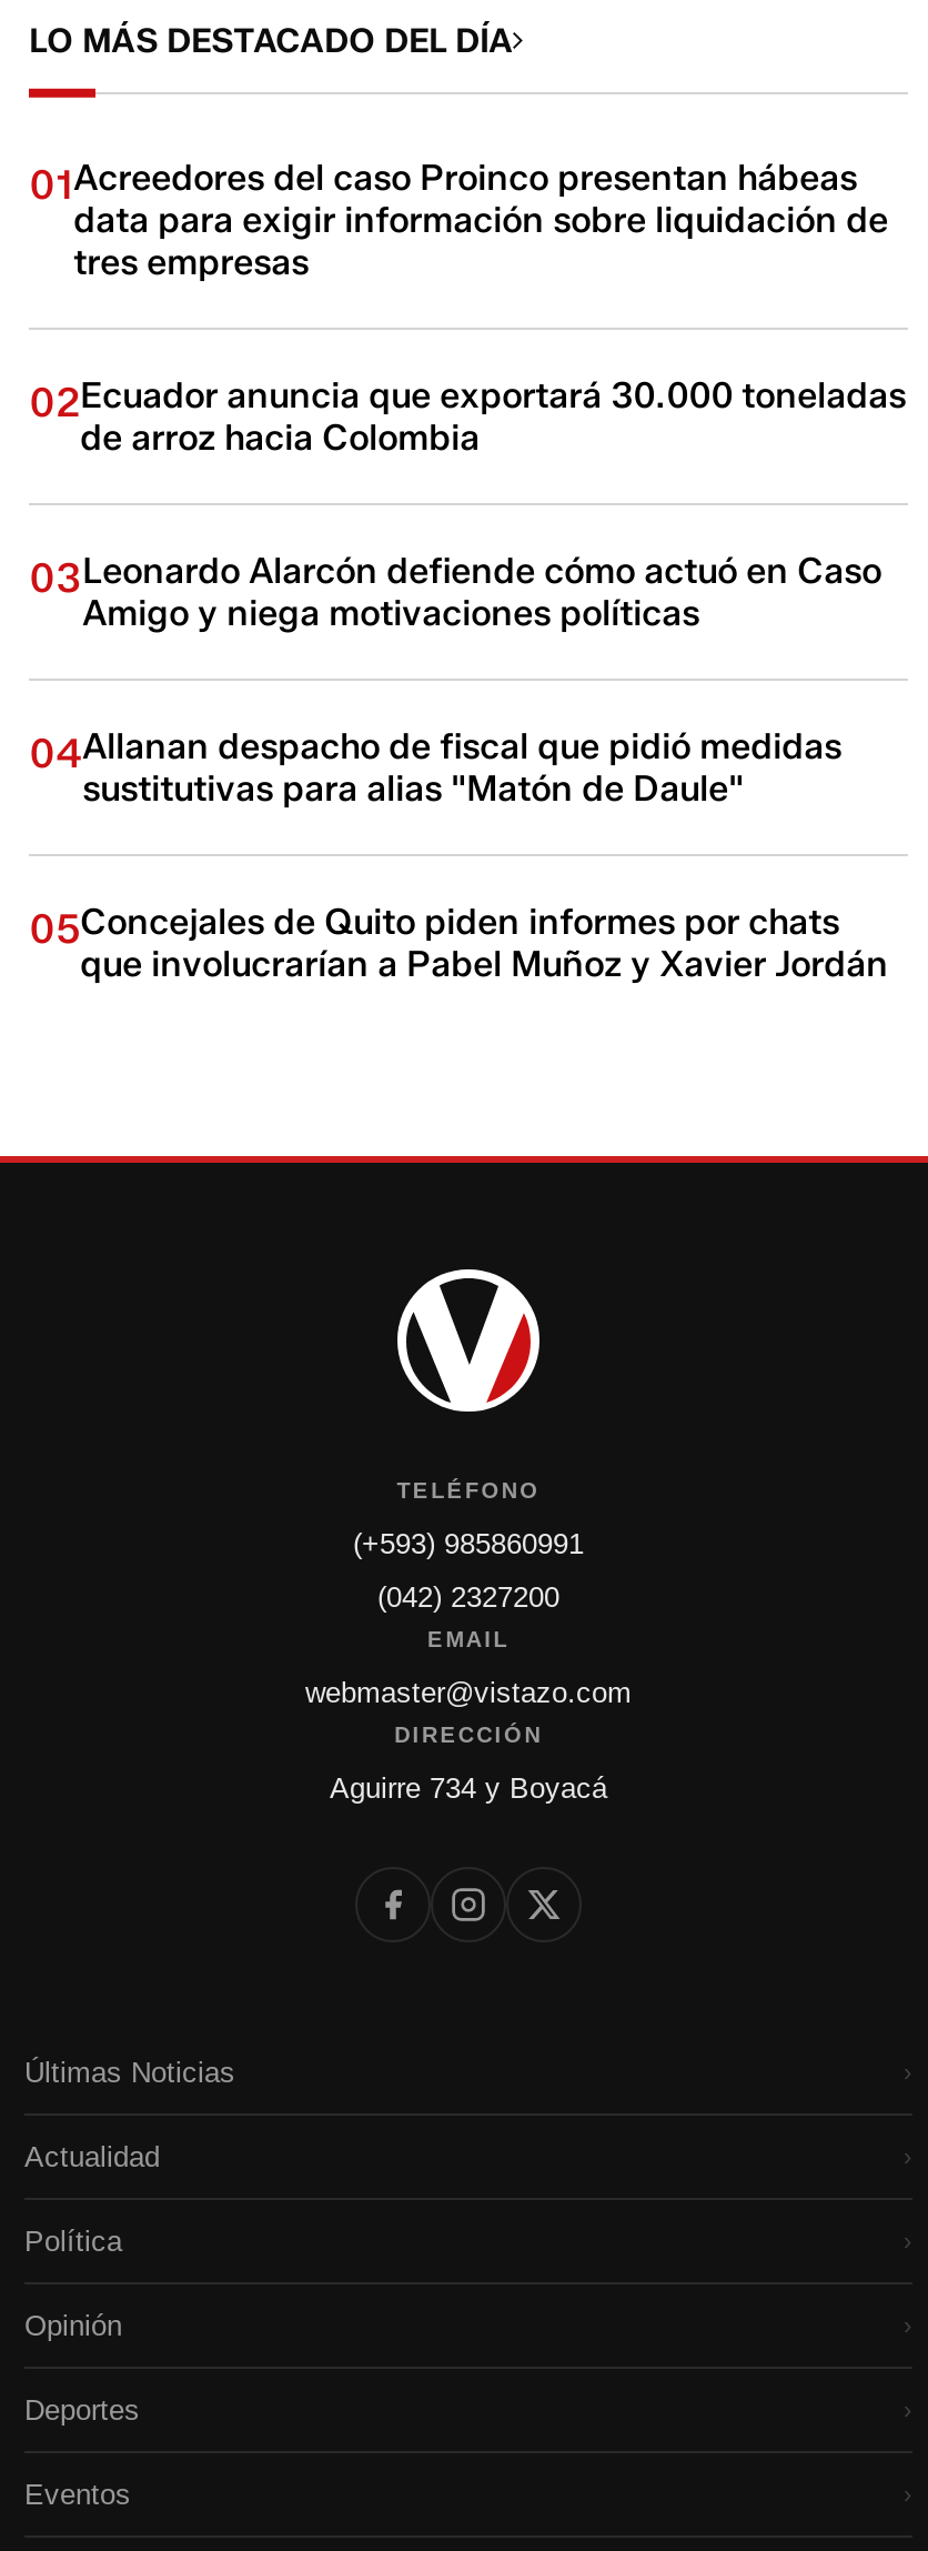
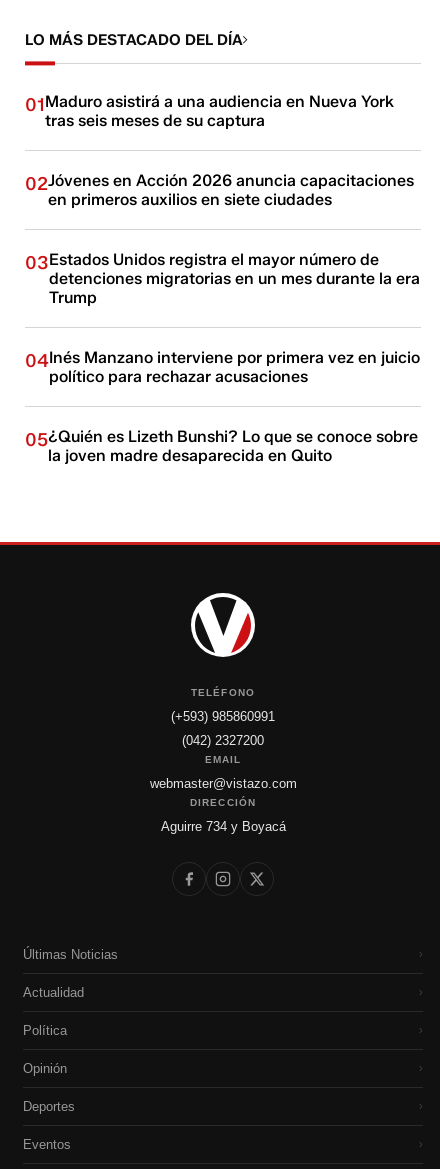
- 01Acreedores del caso Proinco presentan hábeas
- data para exigir información sobre liquidación de
- tres empresas
+ 01Maduro asistirá a una audiencia en Nueva York
+ tras seis meses de su captura

- 02Ecuador anuncia que exportará 30.000 toneladas
- de arroz hacia Colombia
+ 02Jóvenes en Acción 2026 anuncia capacitaciones
+ en primeros auxilios en siete ciudades

- 03Leonardo Alarcón defiende cómo actuó en Caso
- Amigo y niega motivaciones políticas
+ 03Estados Unidos registra el mayor número de
+ detenciones migratorias en un mes durante la era
+ Trump

- 04Allanan despacho de fiscal que pidió medidas
- sustitutivas para alias "Matón de Daule"
+ 04Inés Manzano interviene por primera vez en juicio
+ político para rechazar acusaciones

- 05Concejales de Quito piden informes por chats
- que involucrarían a Pabel Muñoz y Xavier Jordán
+ 05¿Quién es Lizeth Bunshi? Lo que se conoce sobre
+ la joven madre desaparecida en Quito
